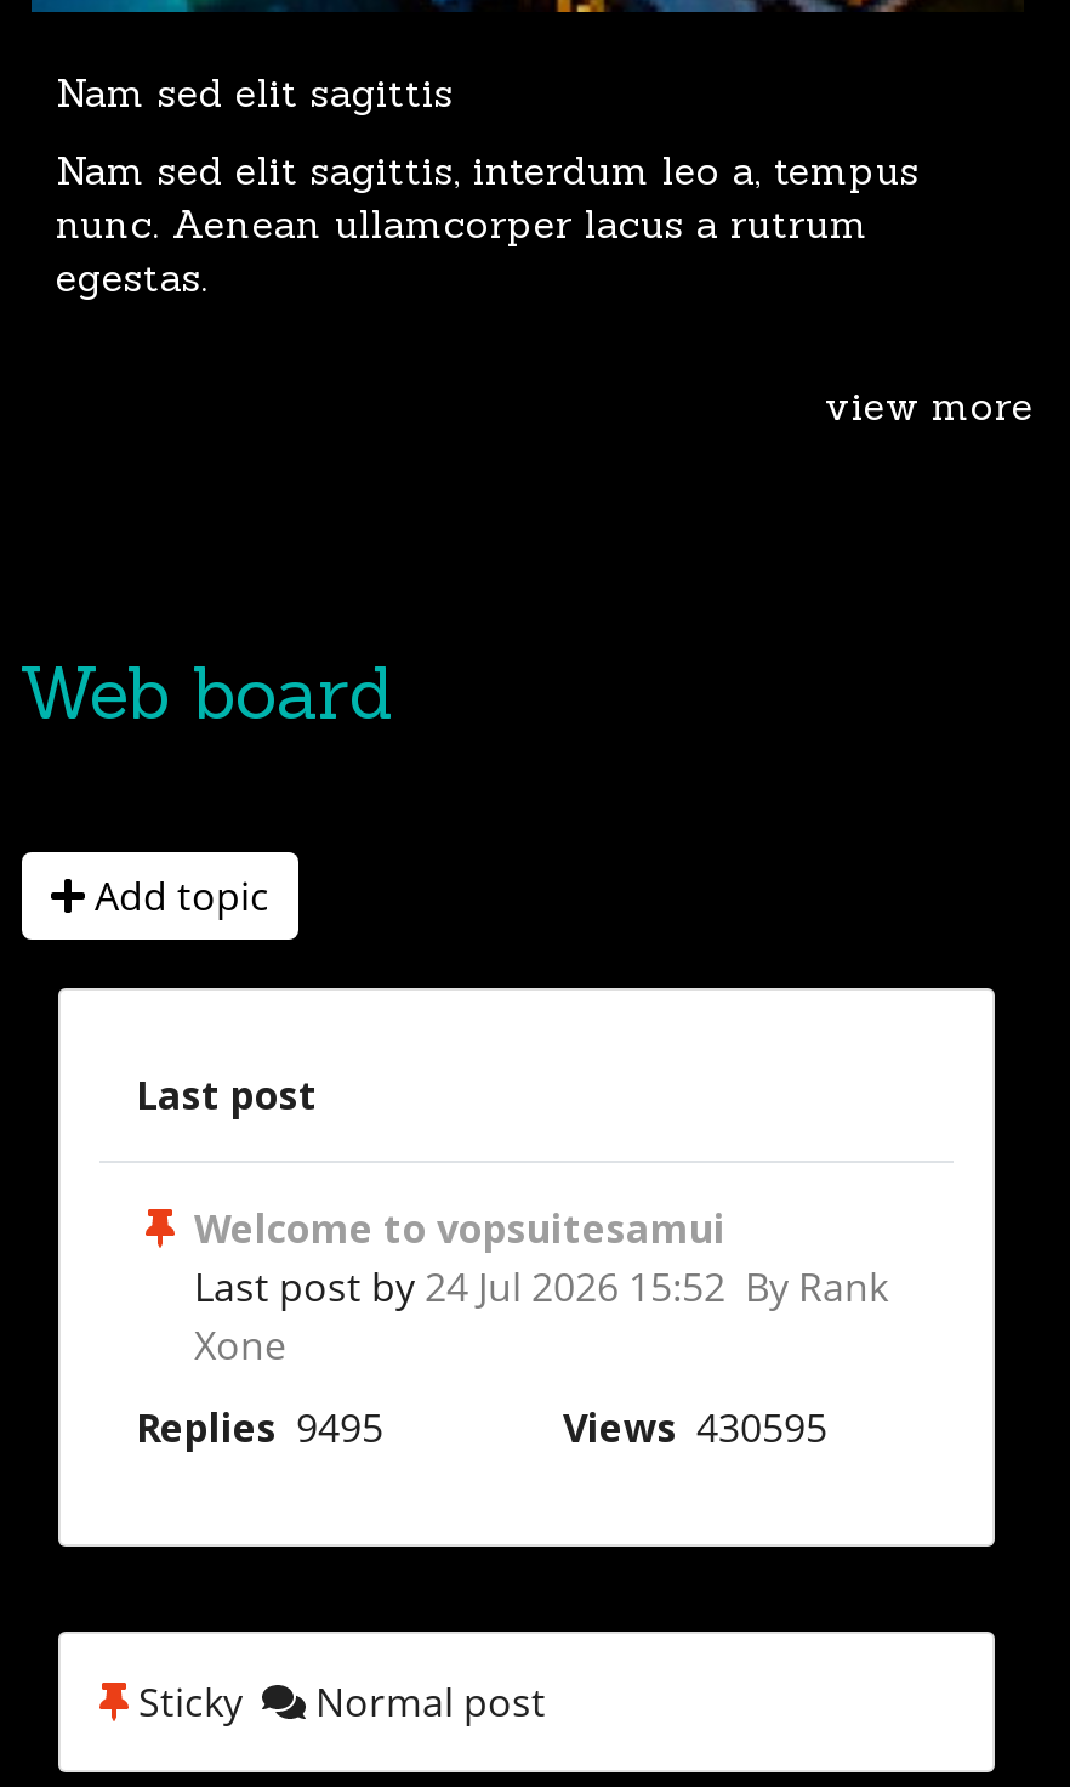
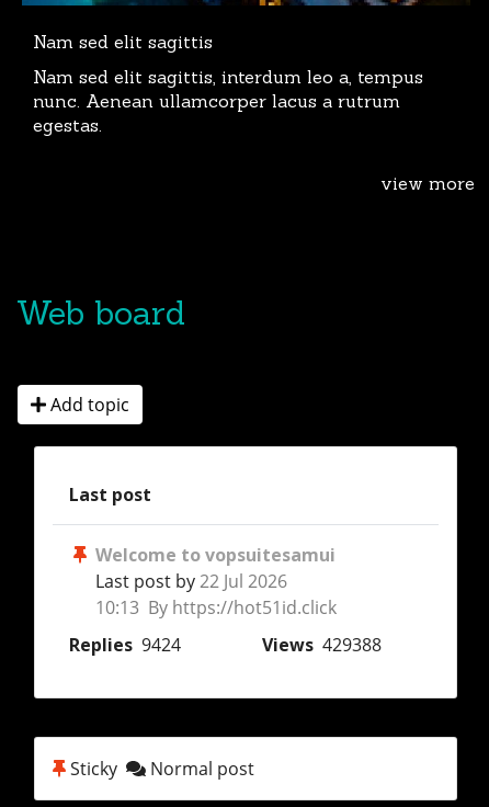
- Last post by 24 Jul 2026 15:52 By Rank
- Xone
+ Last post by 22 Jul 2026
+ 10:13 By https://hot51id.click

- Replies 9495
- Views 430595
+ Replies 9424
+ Views 429388
